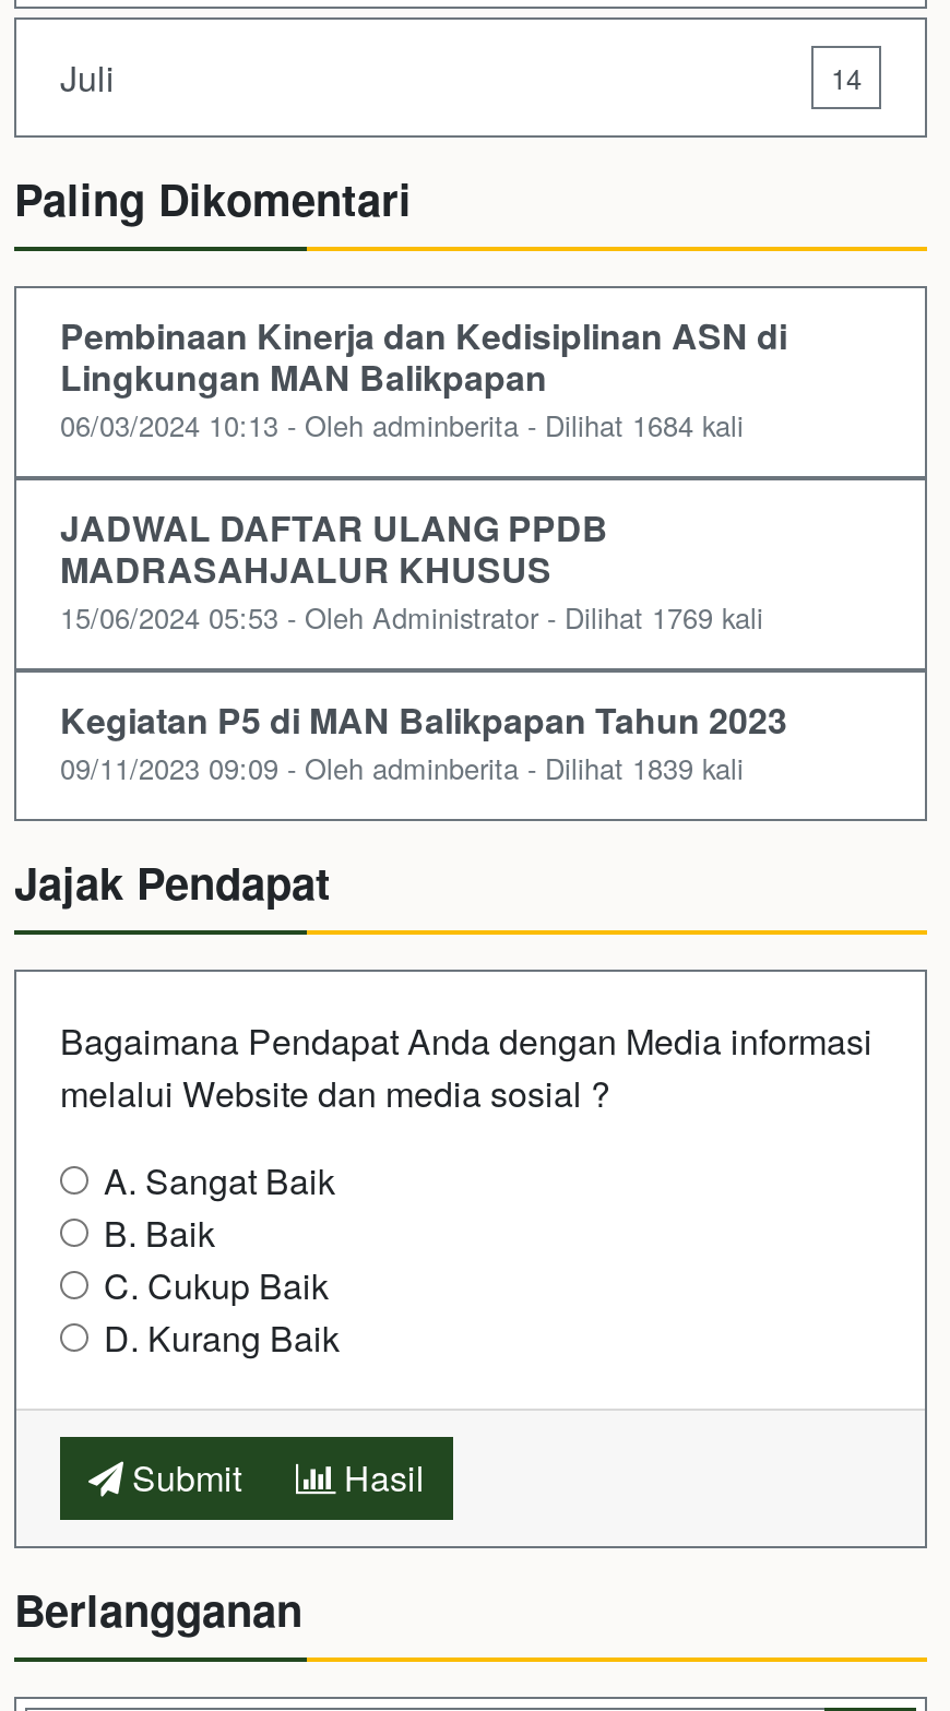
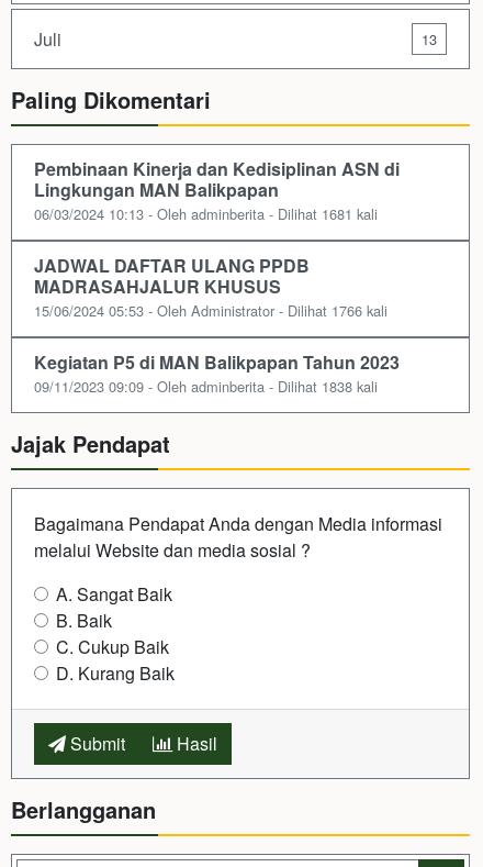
- 14
+ 13

- 06/03/2024 10:13 - Oleh adminberita - Dilihat 1684 kali
+ 06/03/2024 10:13 - Oleh adminberita - Dilihat 1681 kali

- 15/06/2024 05:53 - Oleh Administrator - Dilihat 1769 kali
+ 15/06/2024 05:53 - Oleh Administrator - Dilihat 1766 kali

- 09/11/2023 09:09 - Oleh adminberita - Dilihat 1839 kali
+ 09/11/2023 09:09 - Oleh adminberita - Dilihat 1838 kali
